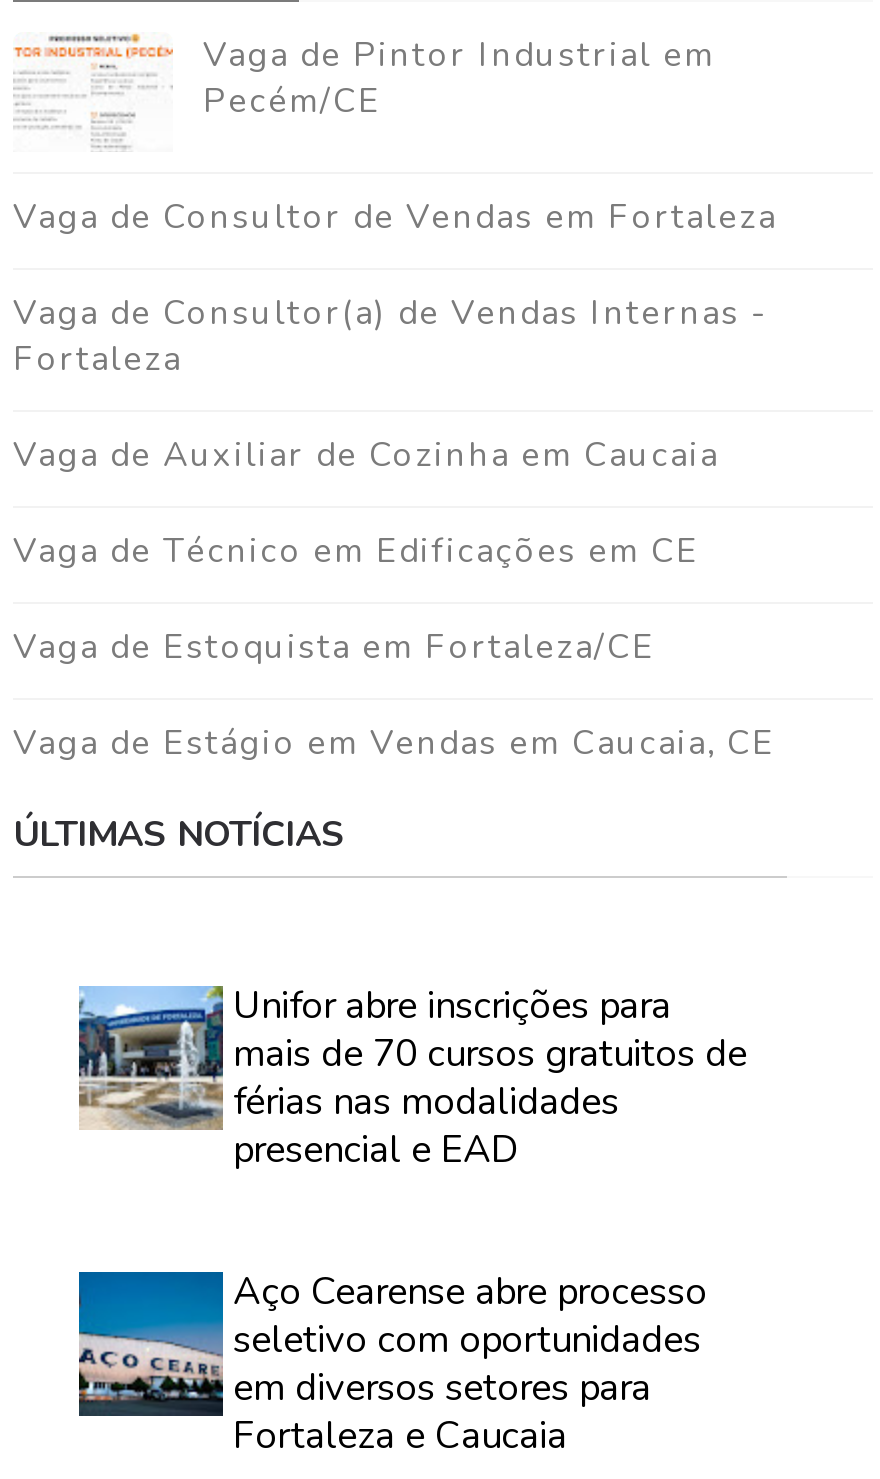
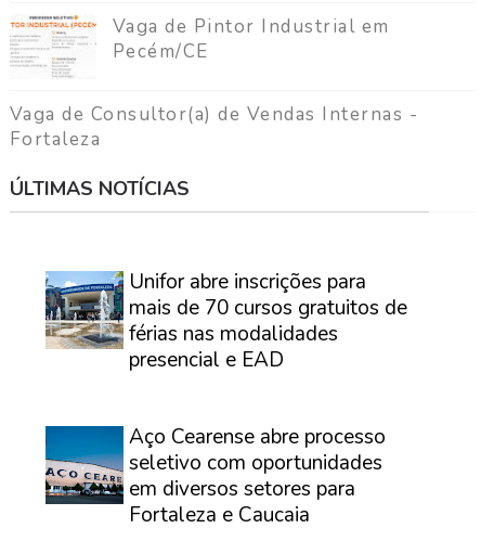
- Vaga de Consultor de Vendas em Fortaleza

- Vaga de Auxiliar de Cozinha em Caucaia
- Vaga de Técnico em Edificações em CE
- Vaga de Estoquista em Fortaleza/CE
- Vaga de Estágio em Vendas em Caucaia, CE
